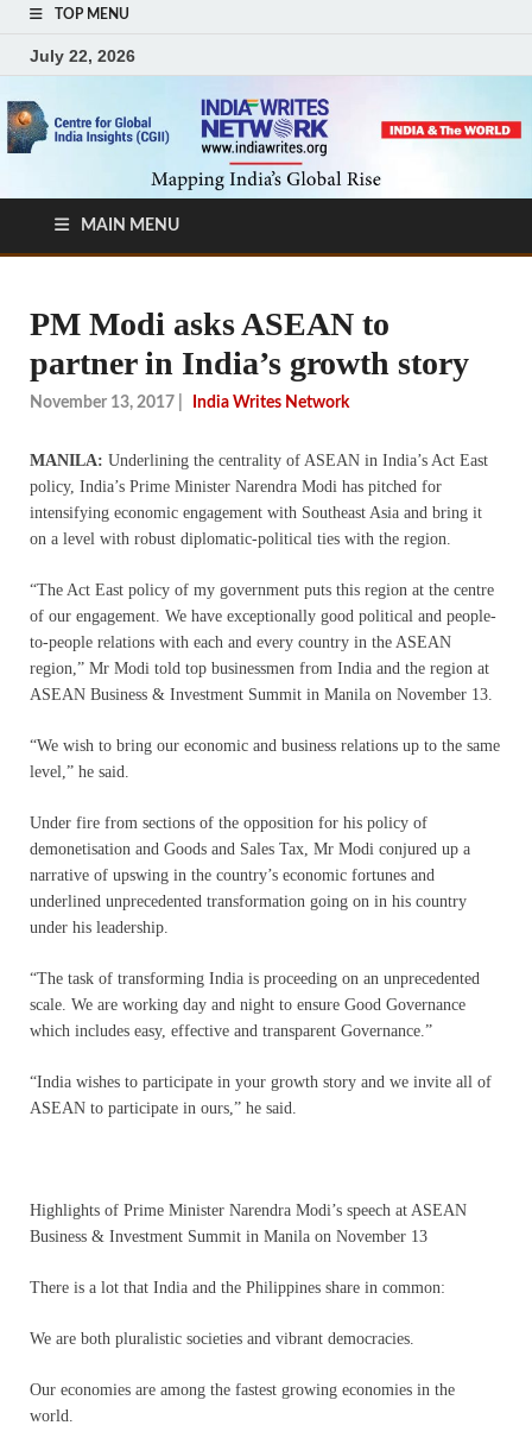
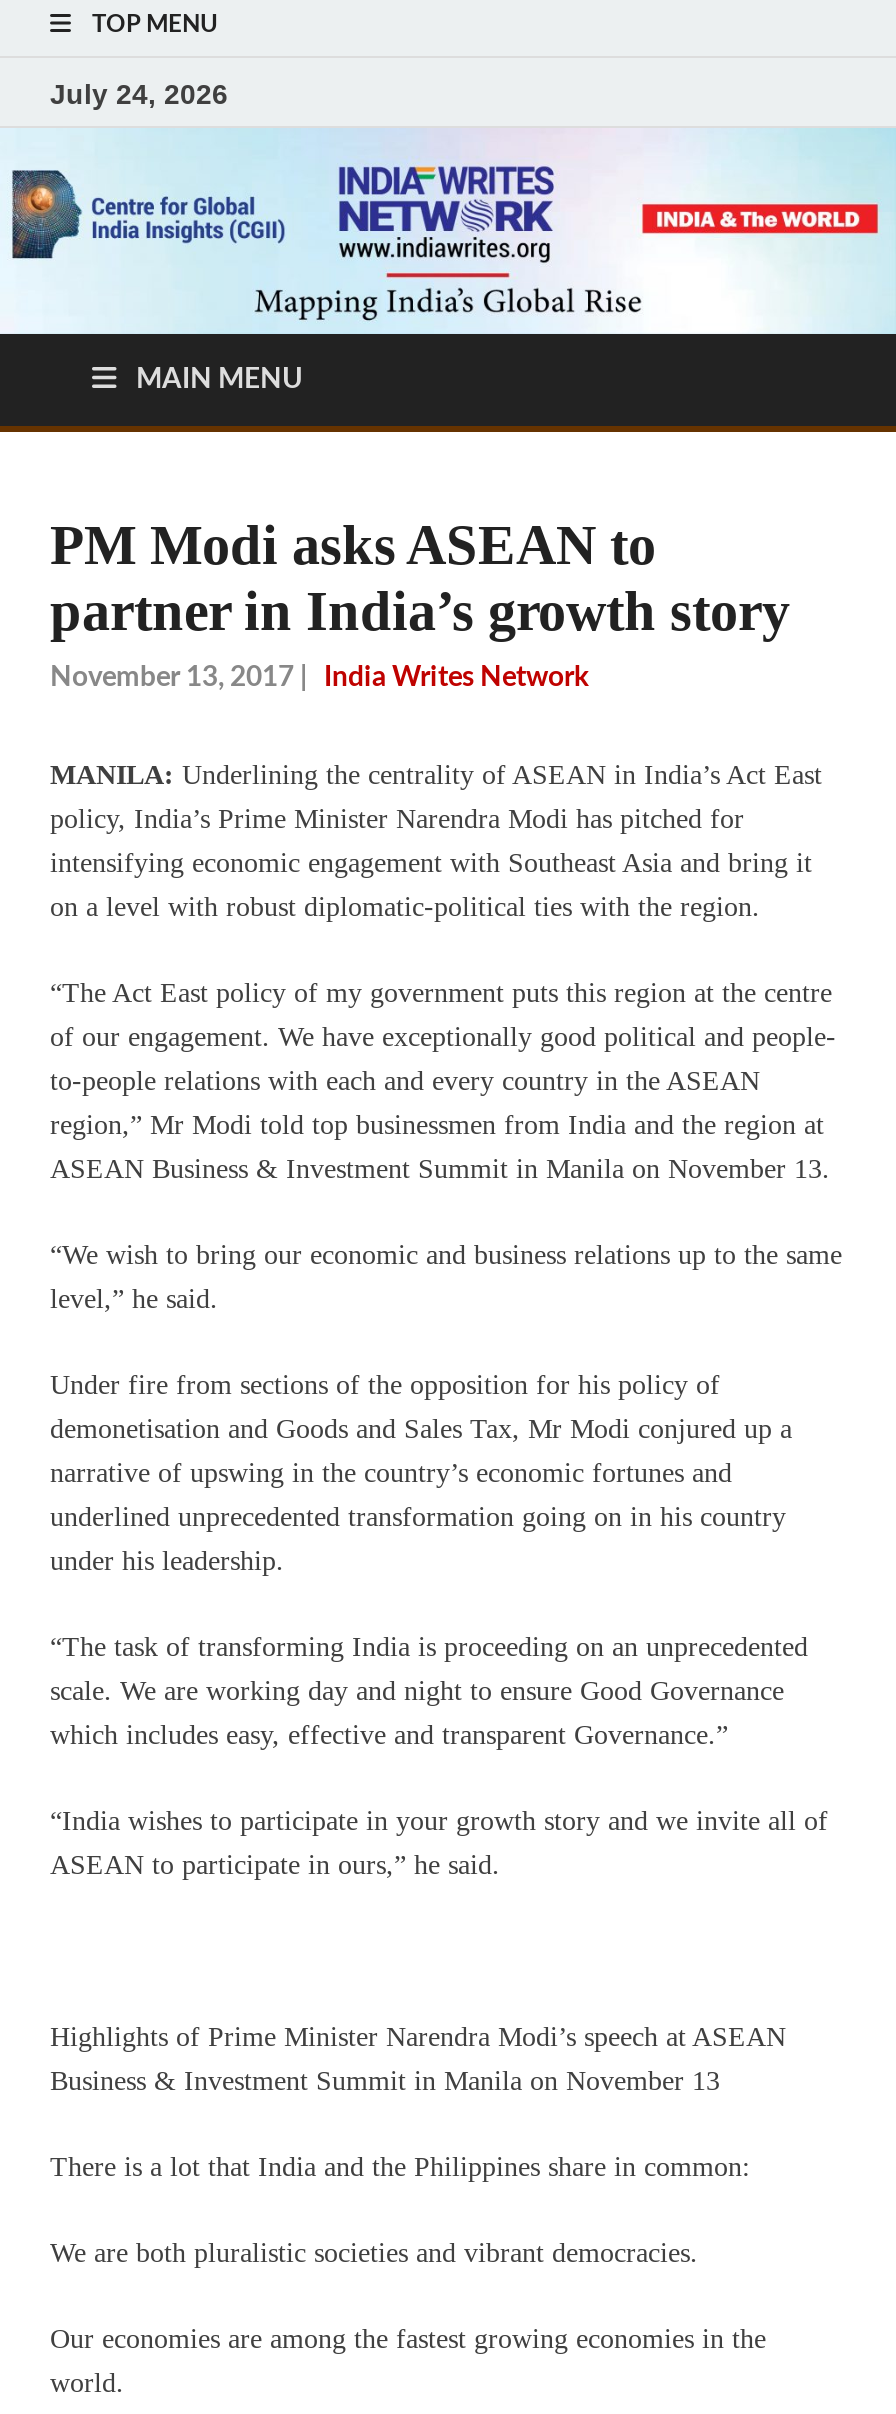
- July 22, 2026
+ July 24, 2026
